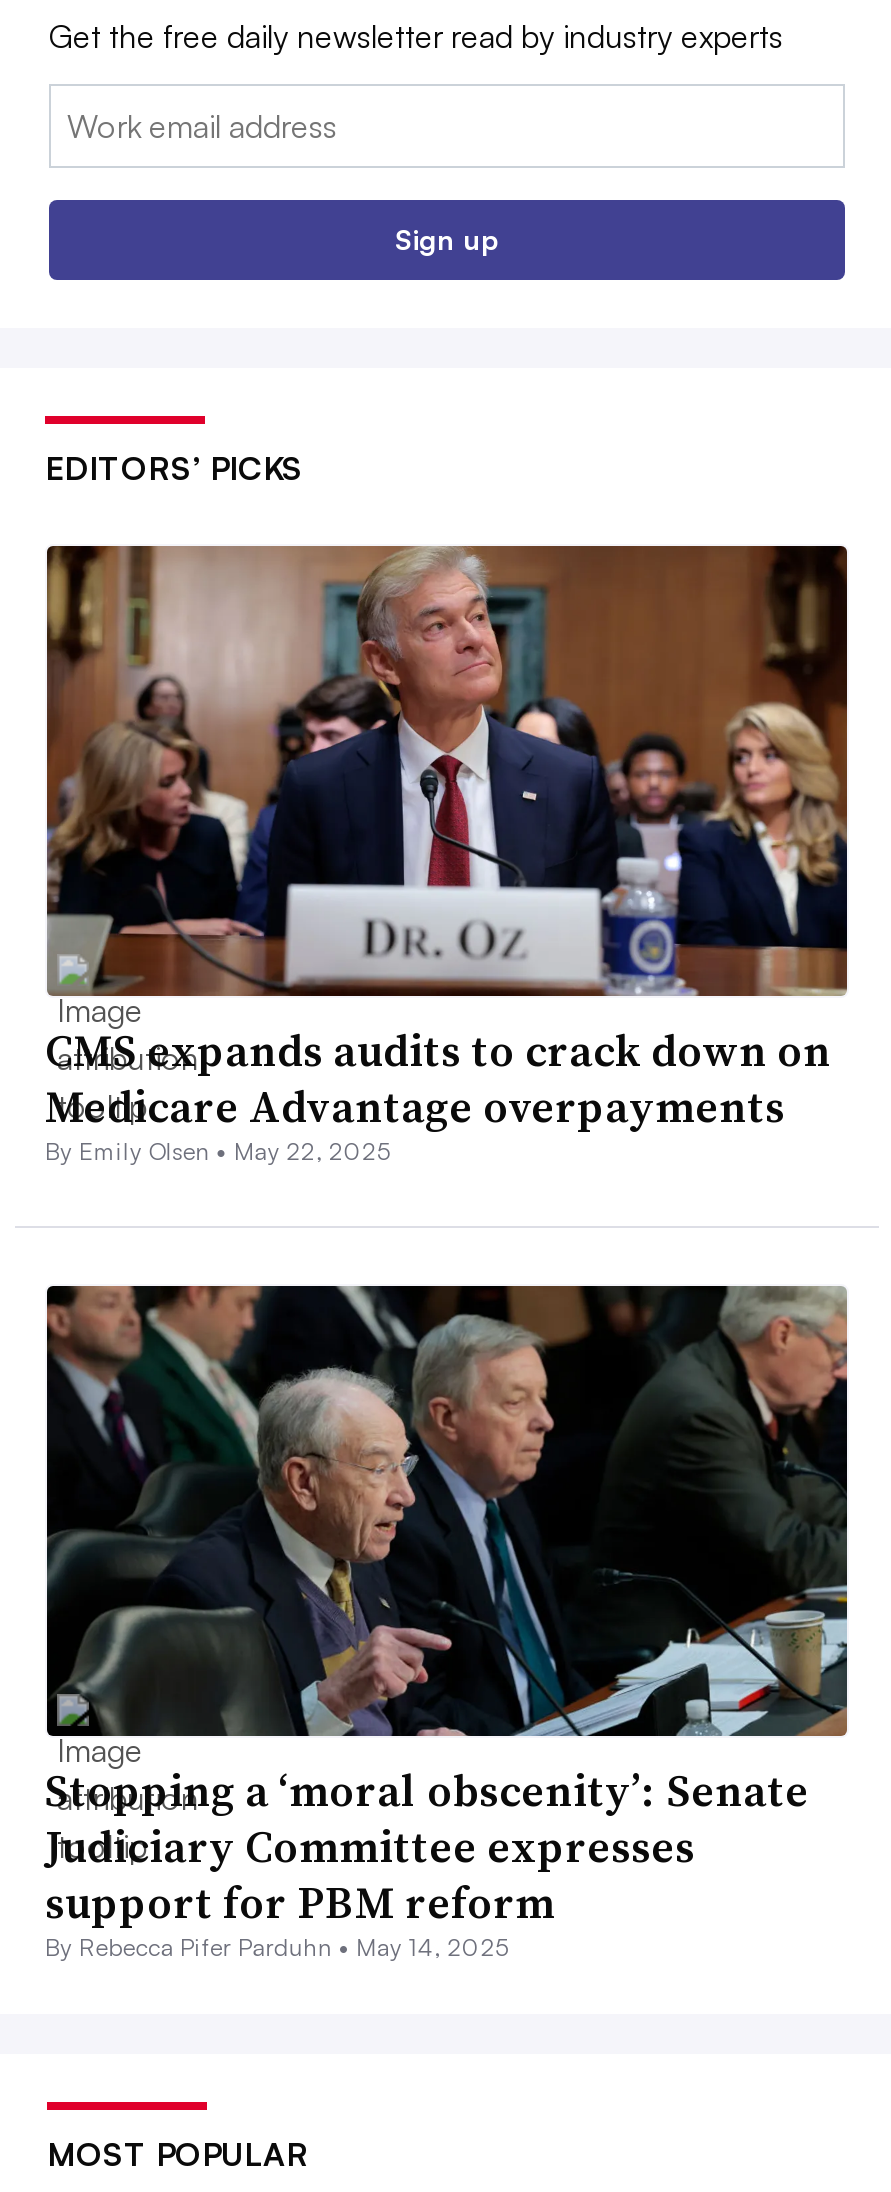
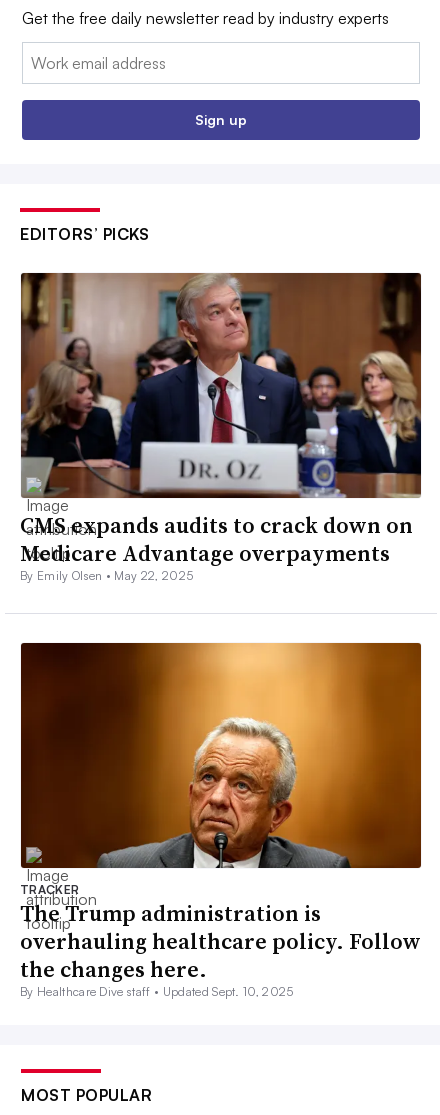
- [image]
- Stopping a ‘moral obscenity’: Senate
- Judiciary Committee expresses
- support for PBM reform
- By Rebecca Pifer Parduhn • May 14, 2025
+ [image]
+ TRACKER
+ The Trump administration is
+ overhauling healthcare policy. Follow
+ the changes here.
+ By Healthcare Dive staff • Updated Sept. 10, 2025
